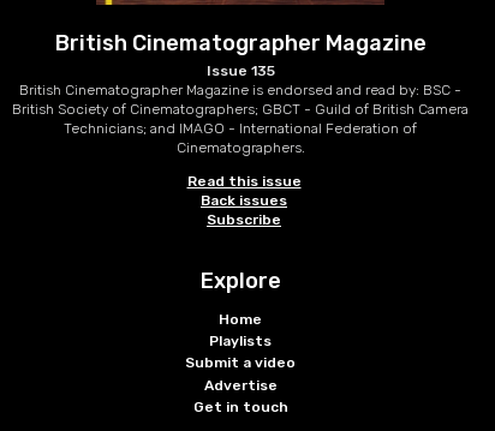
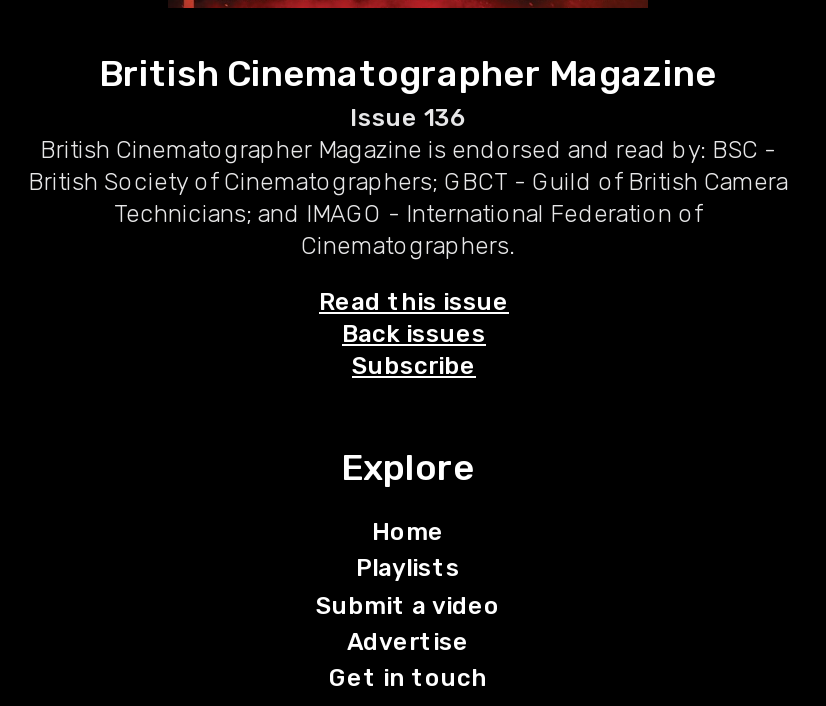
- Issue 135
+ Issue 136
